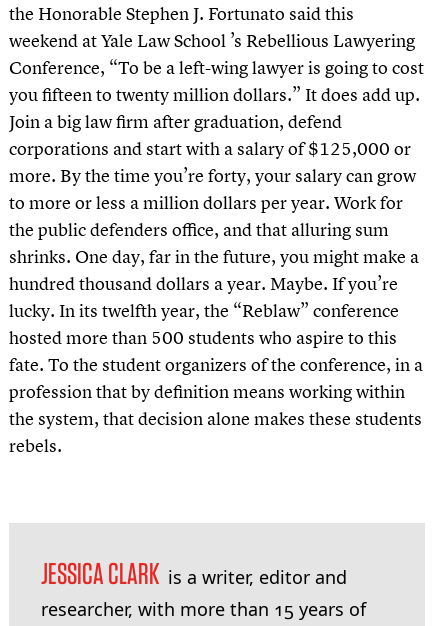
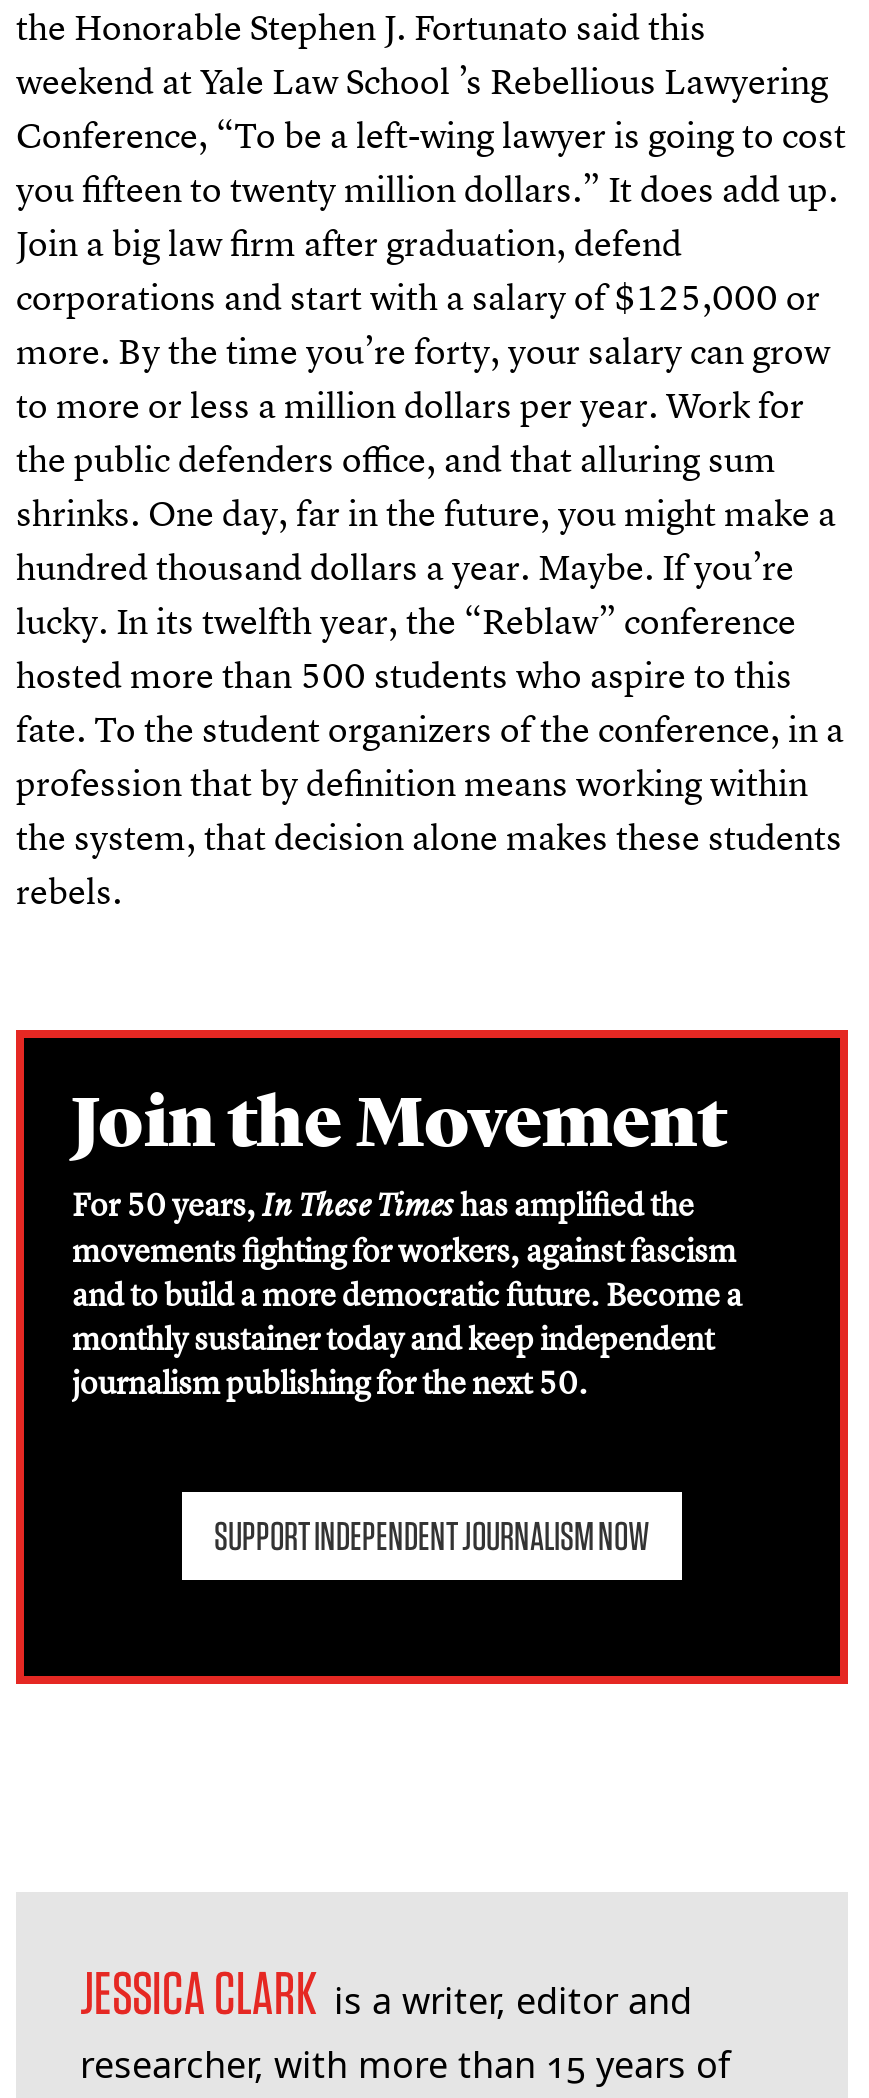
+ [image]
+ Join the Movement
+ For 50 years,In These Timeshas amplified the
+ movements fighting for workers, against fascism
+ and to build a more democratic future. Become a
+ monthly sustainer today and keep independent
+ journalism publishing for the next 50.
+ SUPPORT INDEPENDENT JOURNALISM NOW
